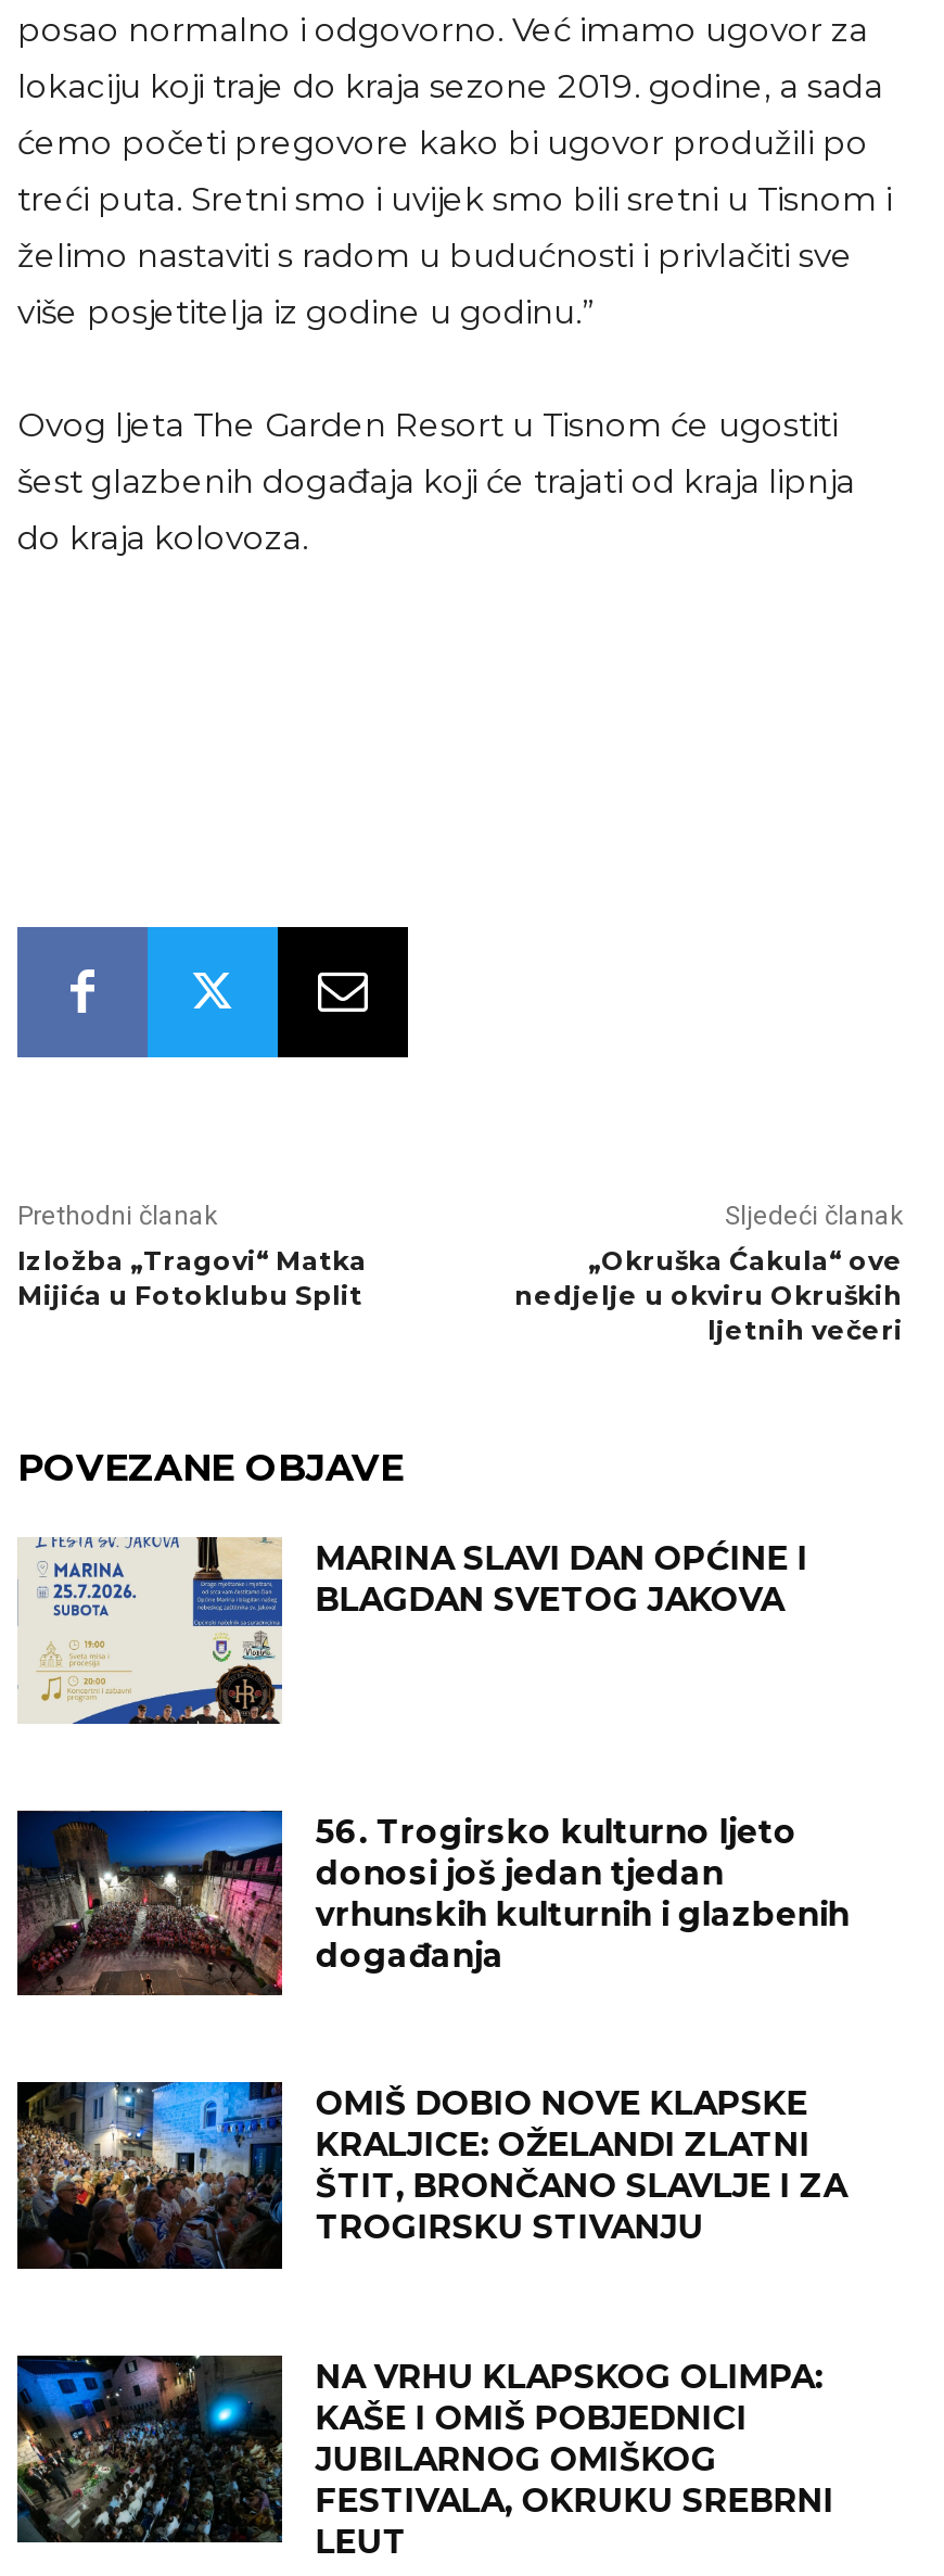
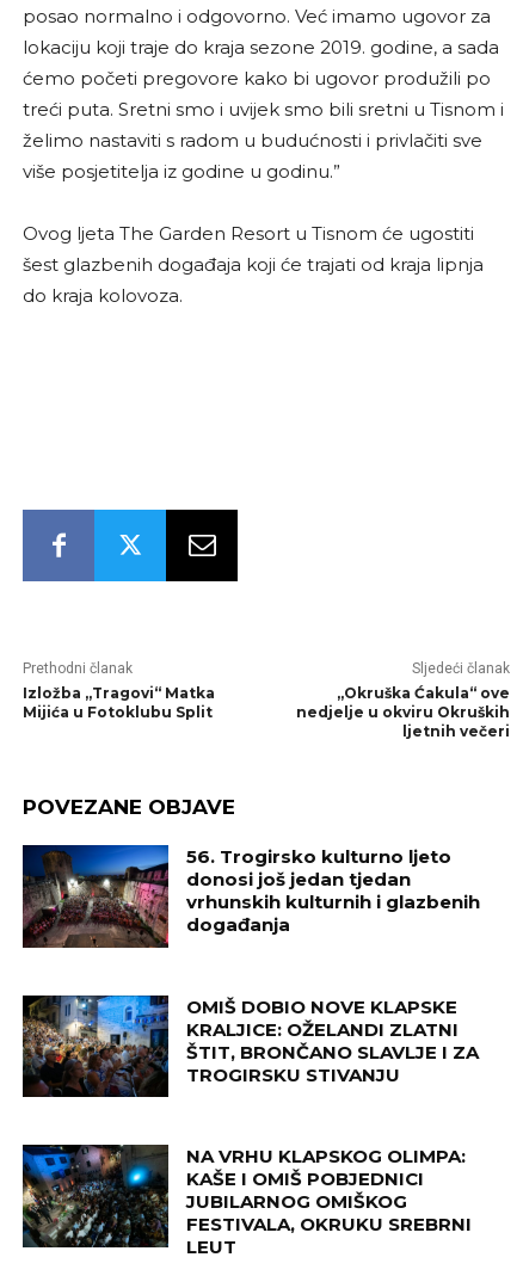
- [image]
- MARINA SLAVI DAN OPĆINE I
- BLAGDAN SVETOG JAKOVA
